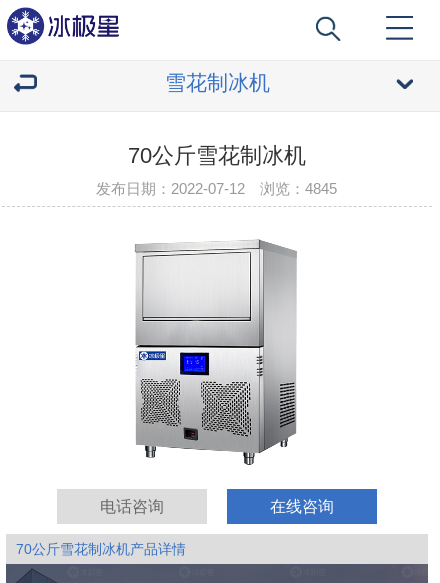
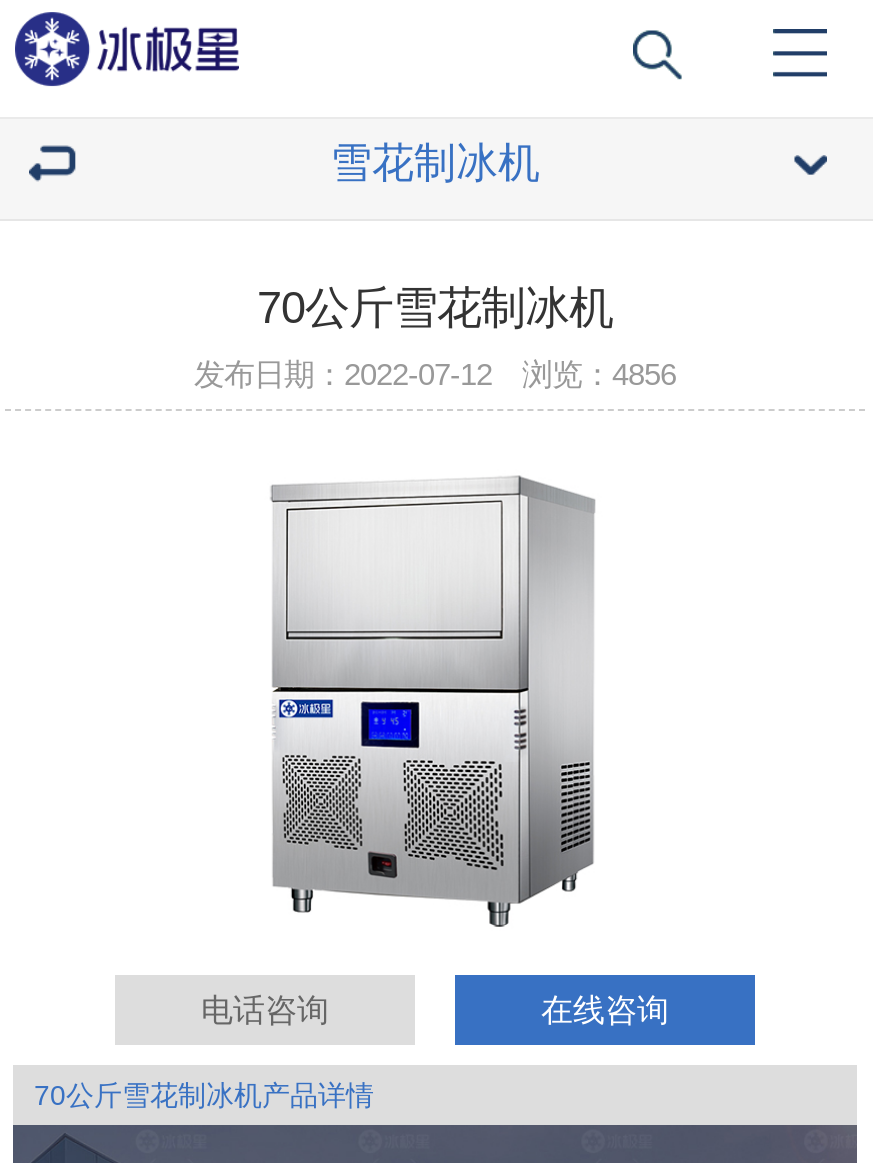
- 发布日期：2022-07-12 浏览：4845
+ 发布日期：2022-07-12 浏览：4856
